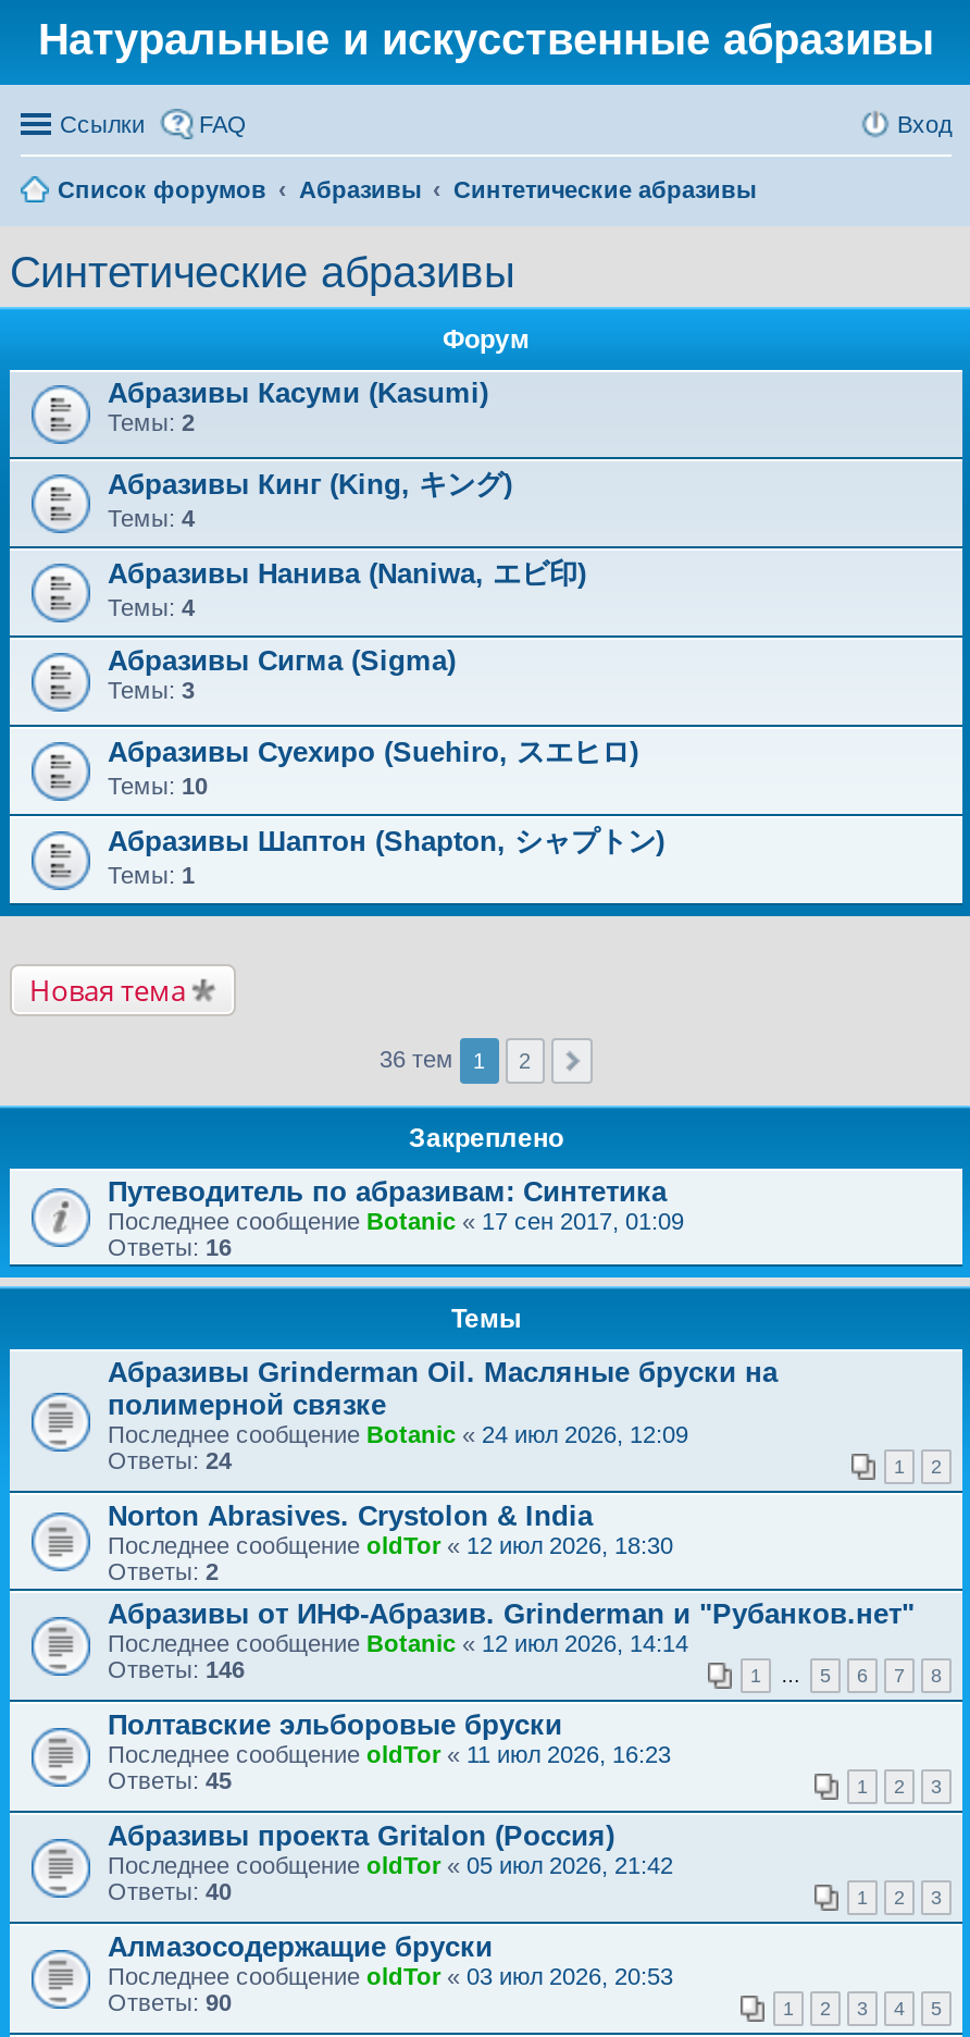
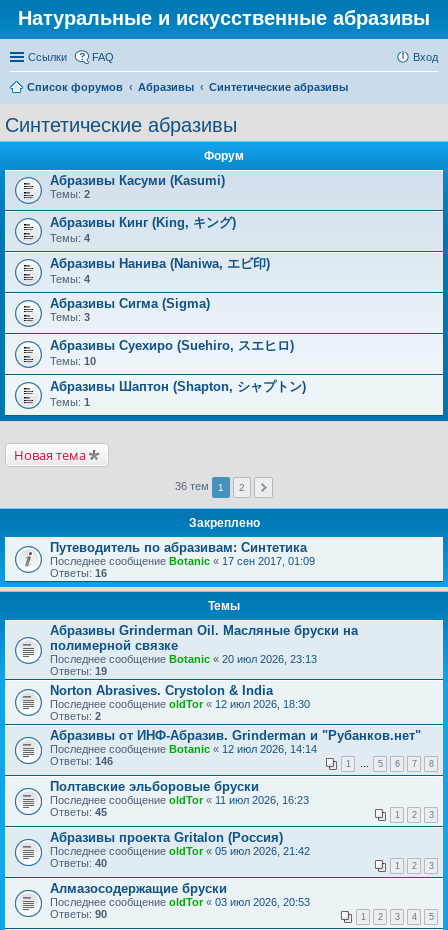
- Последнее сообщение Botanic «24 июл 2026, 12:09
- Ответы: 24
- 1
- 2
+ Последнее сообщение Botanic «20 июл 2026, 23:13
+ Ответы: 19
